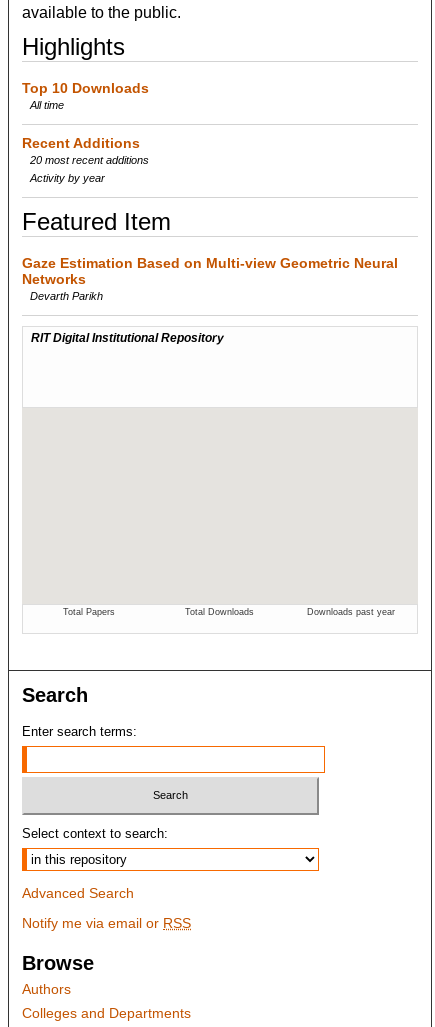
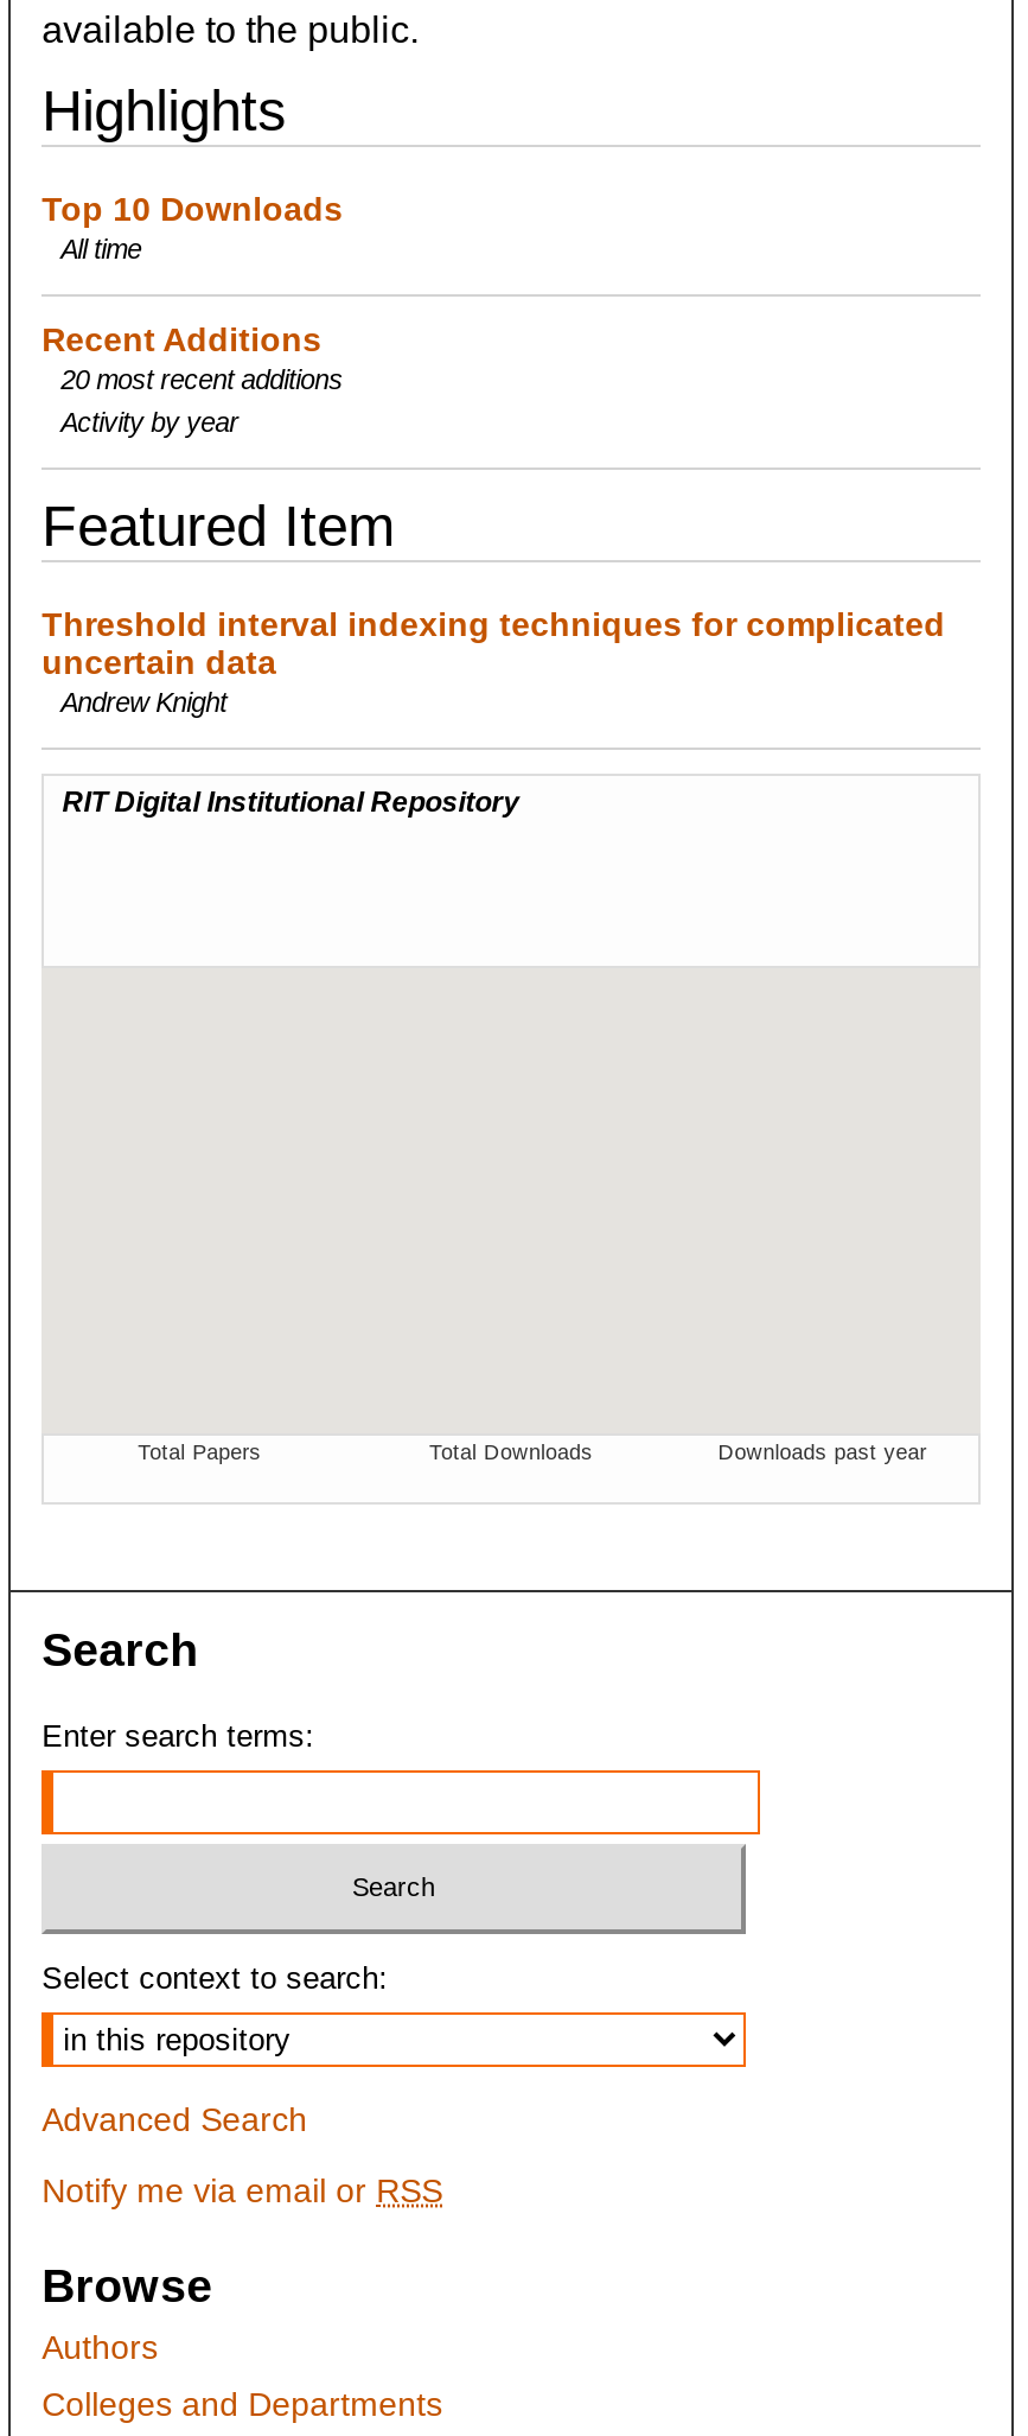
- Gaze Estimation Based on Multi-view Geometric Neural
- Networks
- Devarth Parikh
+ Threshold interval indexing techniques for complicated
+ uncertain data
+ Andrew Knight
